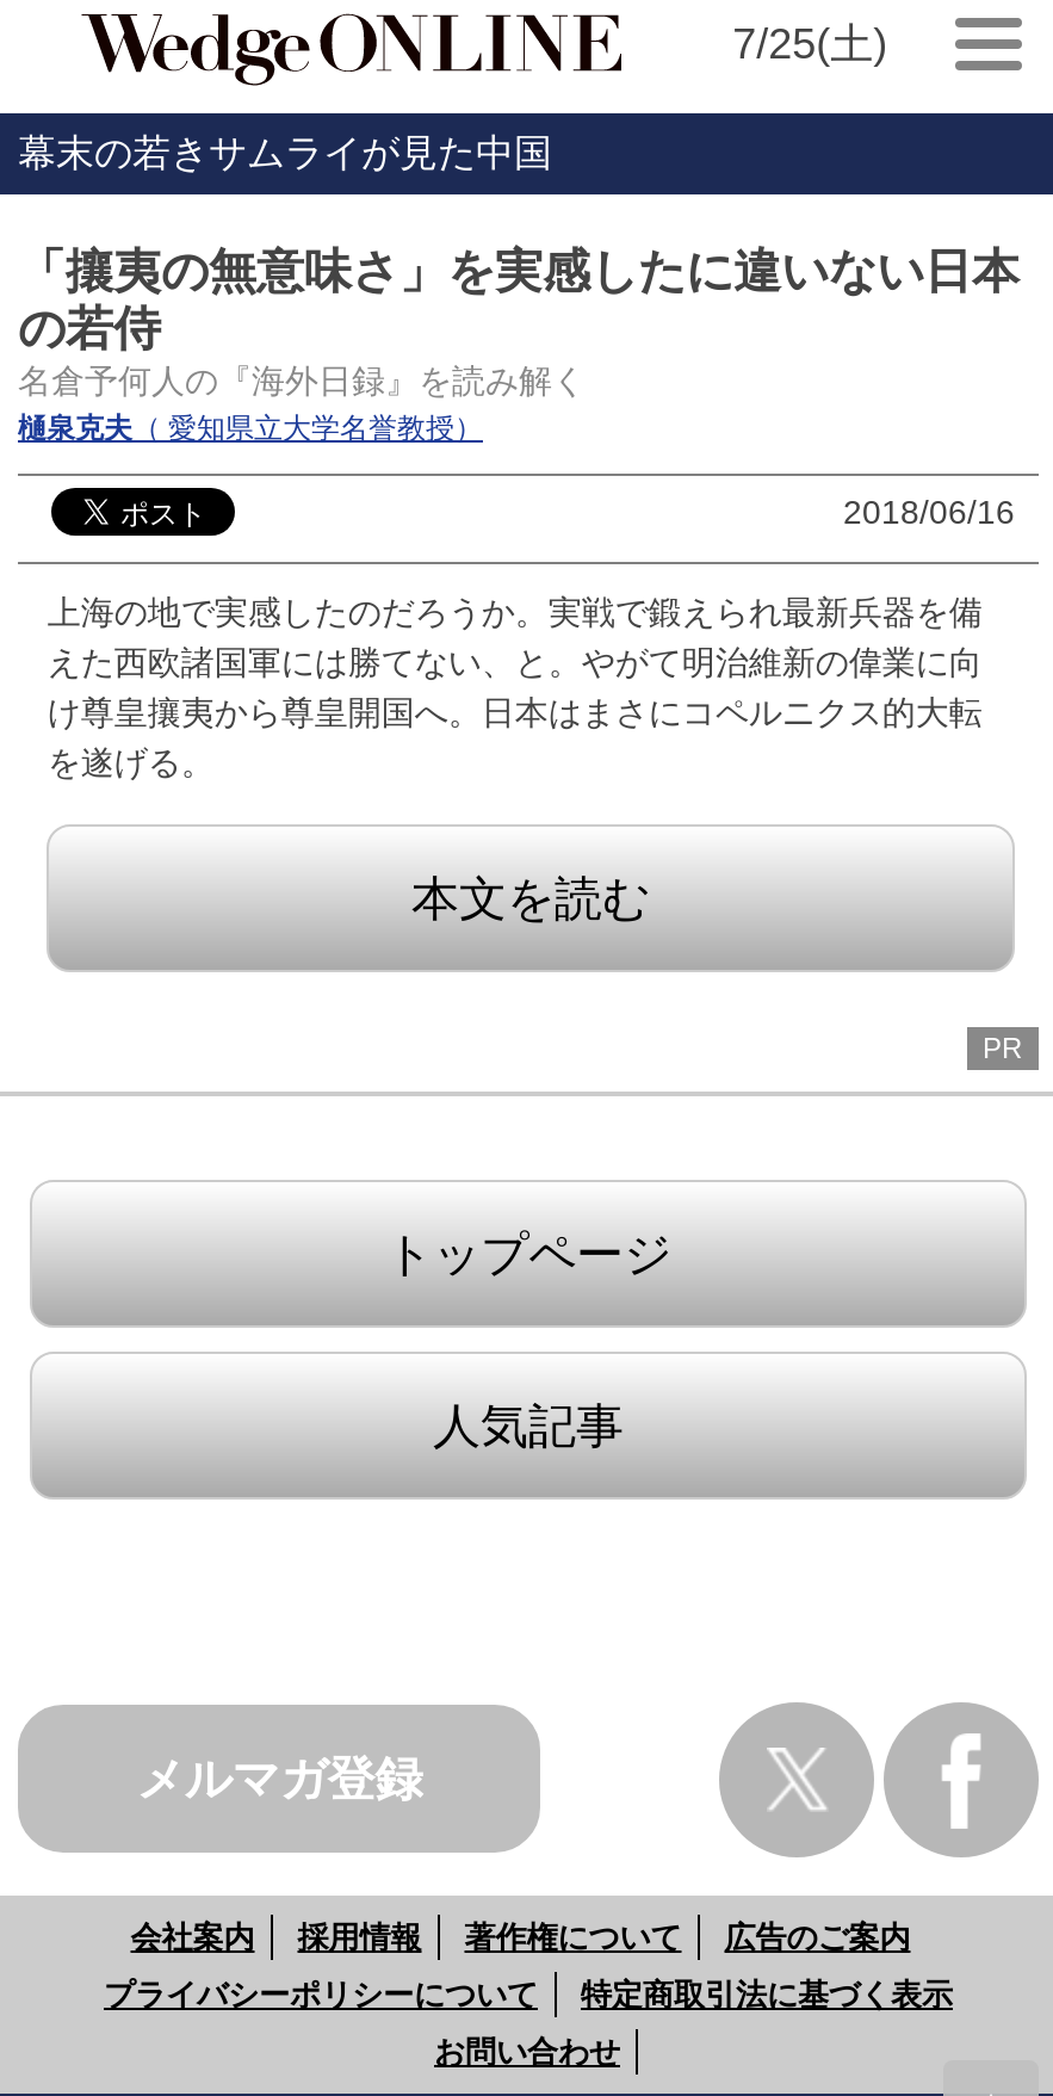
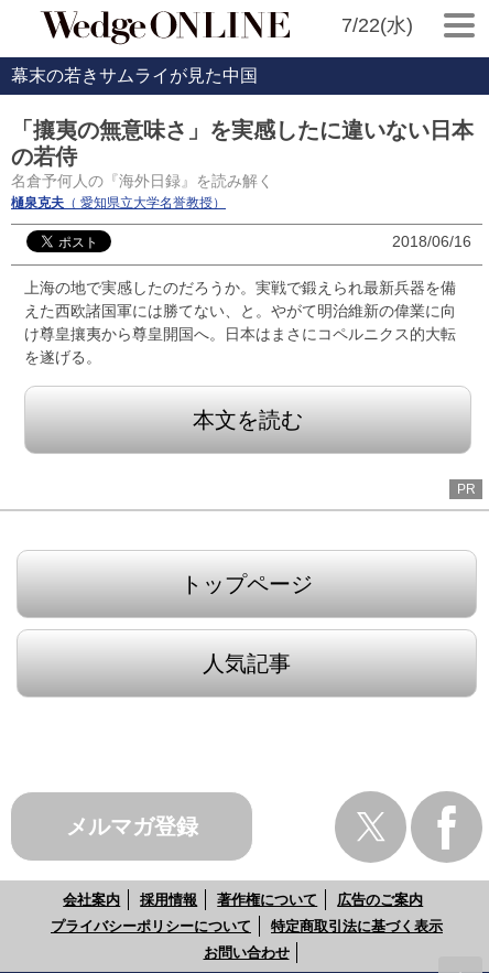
- 7/25(土)
+ 7/22(水)
